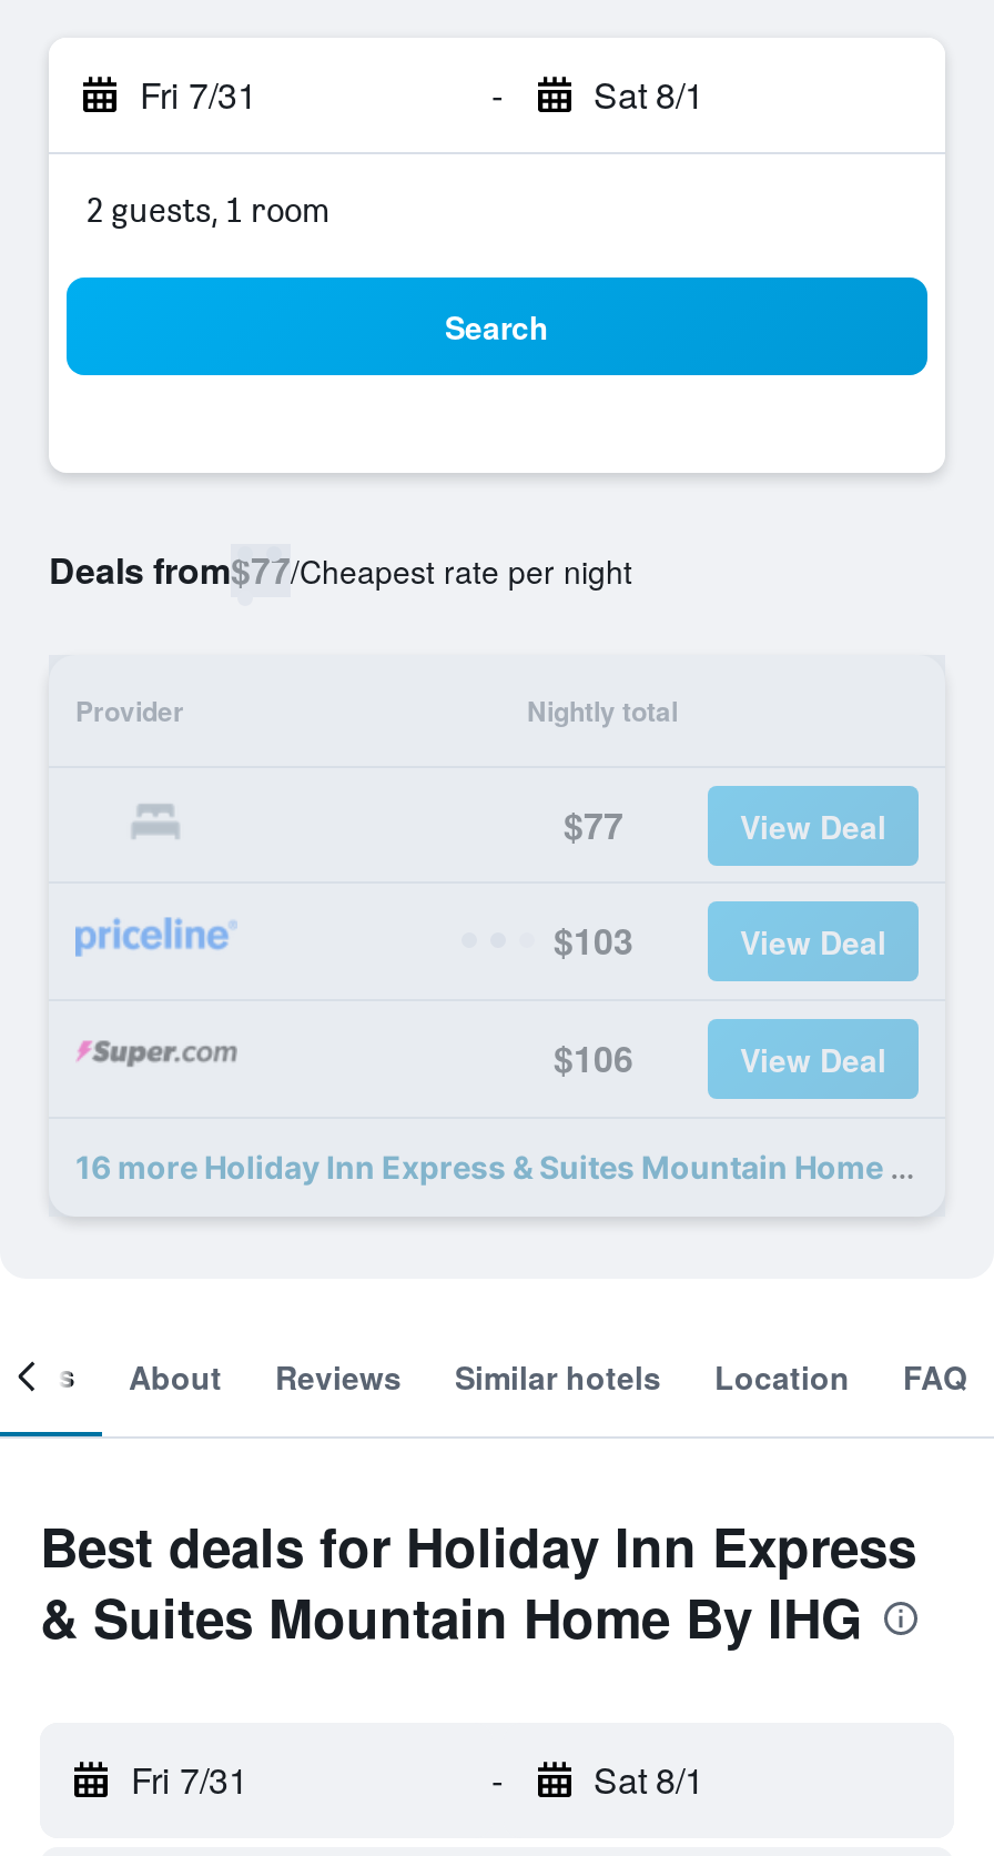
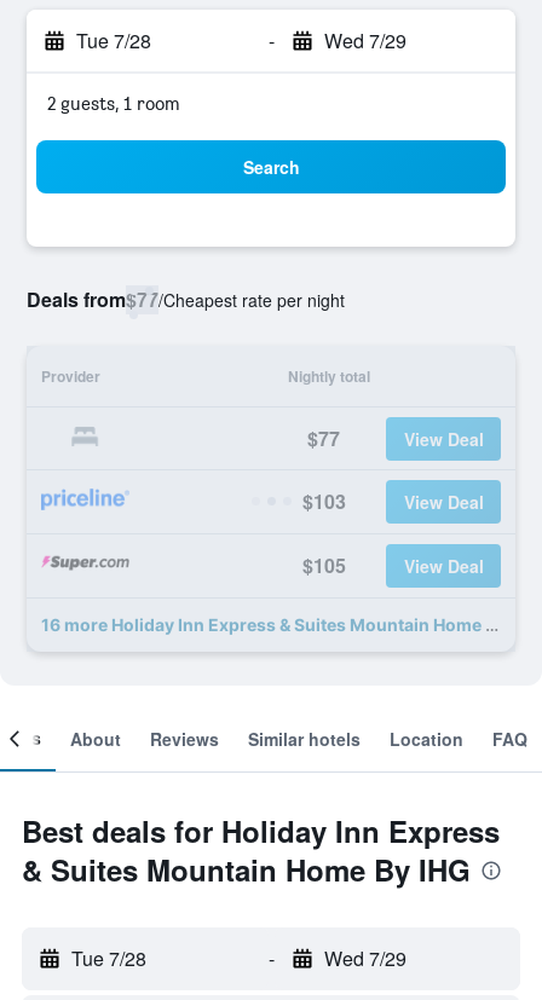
- Fri 7/31
+ Tue 7/28

- Sat 8/1
+ Wed 7/29

- $106
+ $105

- Fri 7/31
+ Tue 7/28

- Sat 8/1
+ Wed 7/29
